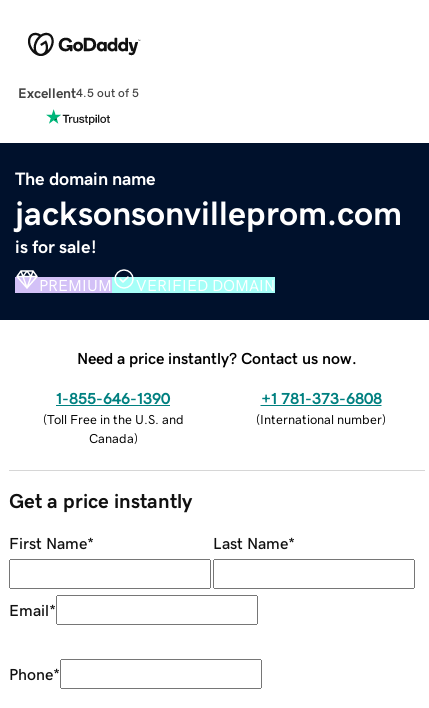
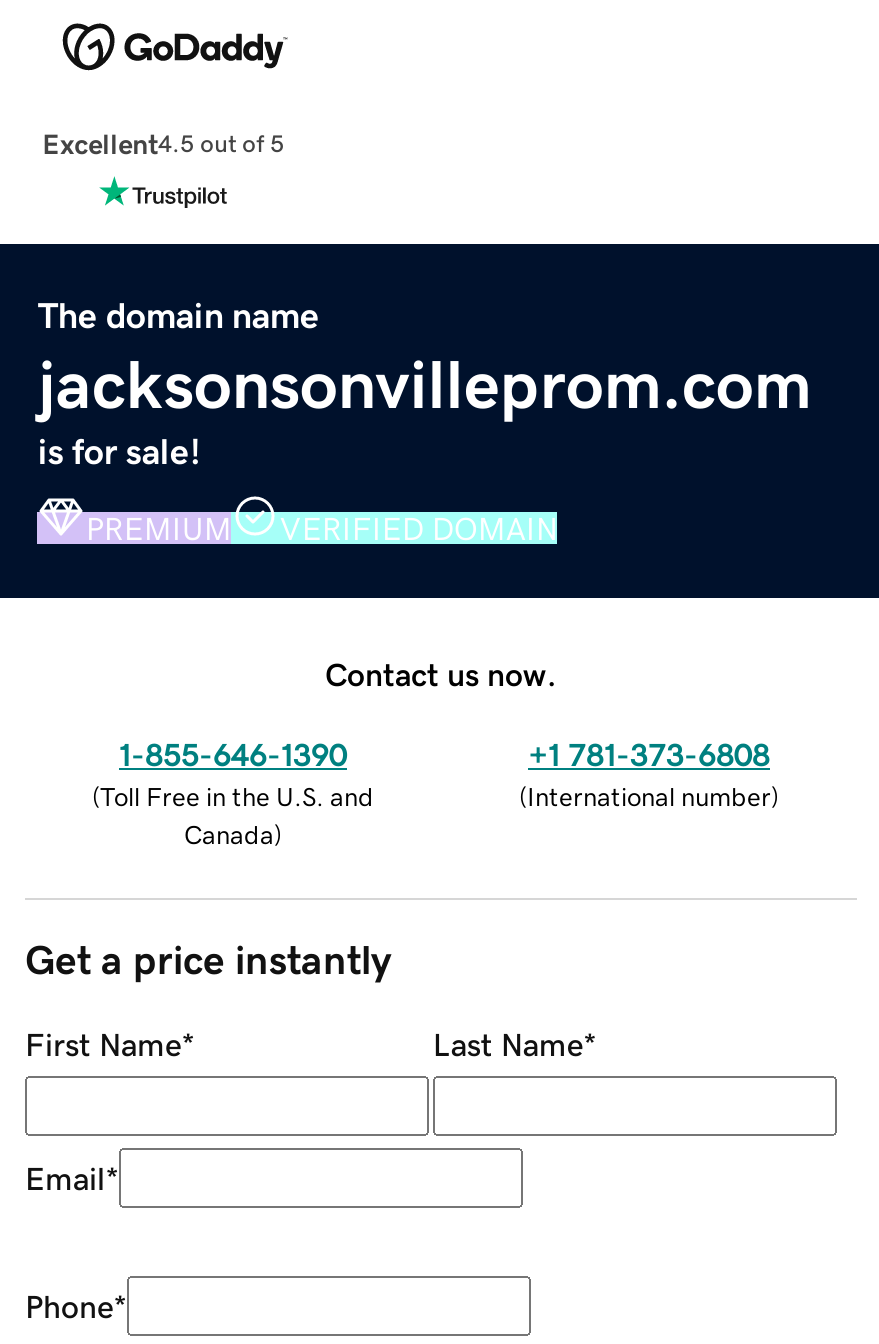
- Need a price instantly? Contact us now.
+ Contact us now.
